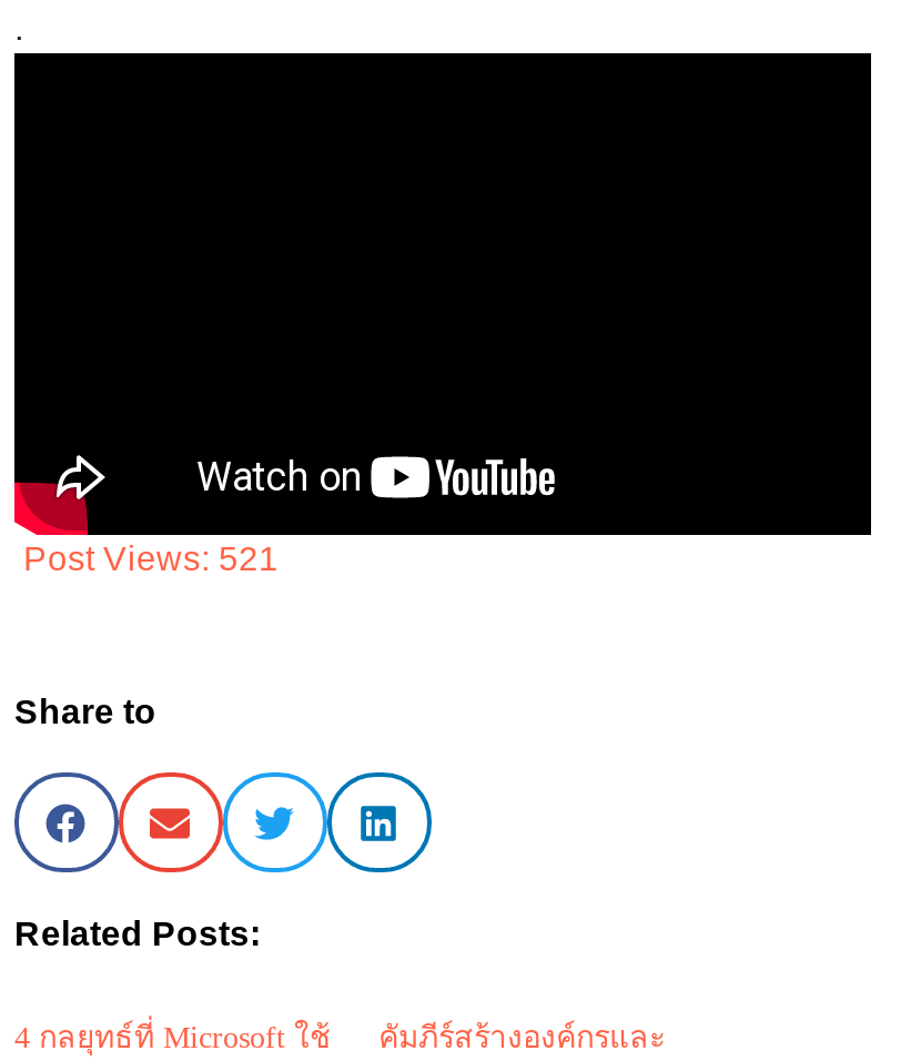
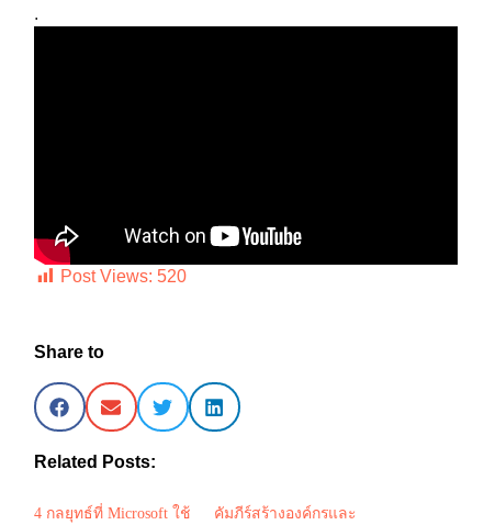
- Post Views: 521
+ Post Views: 520
